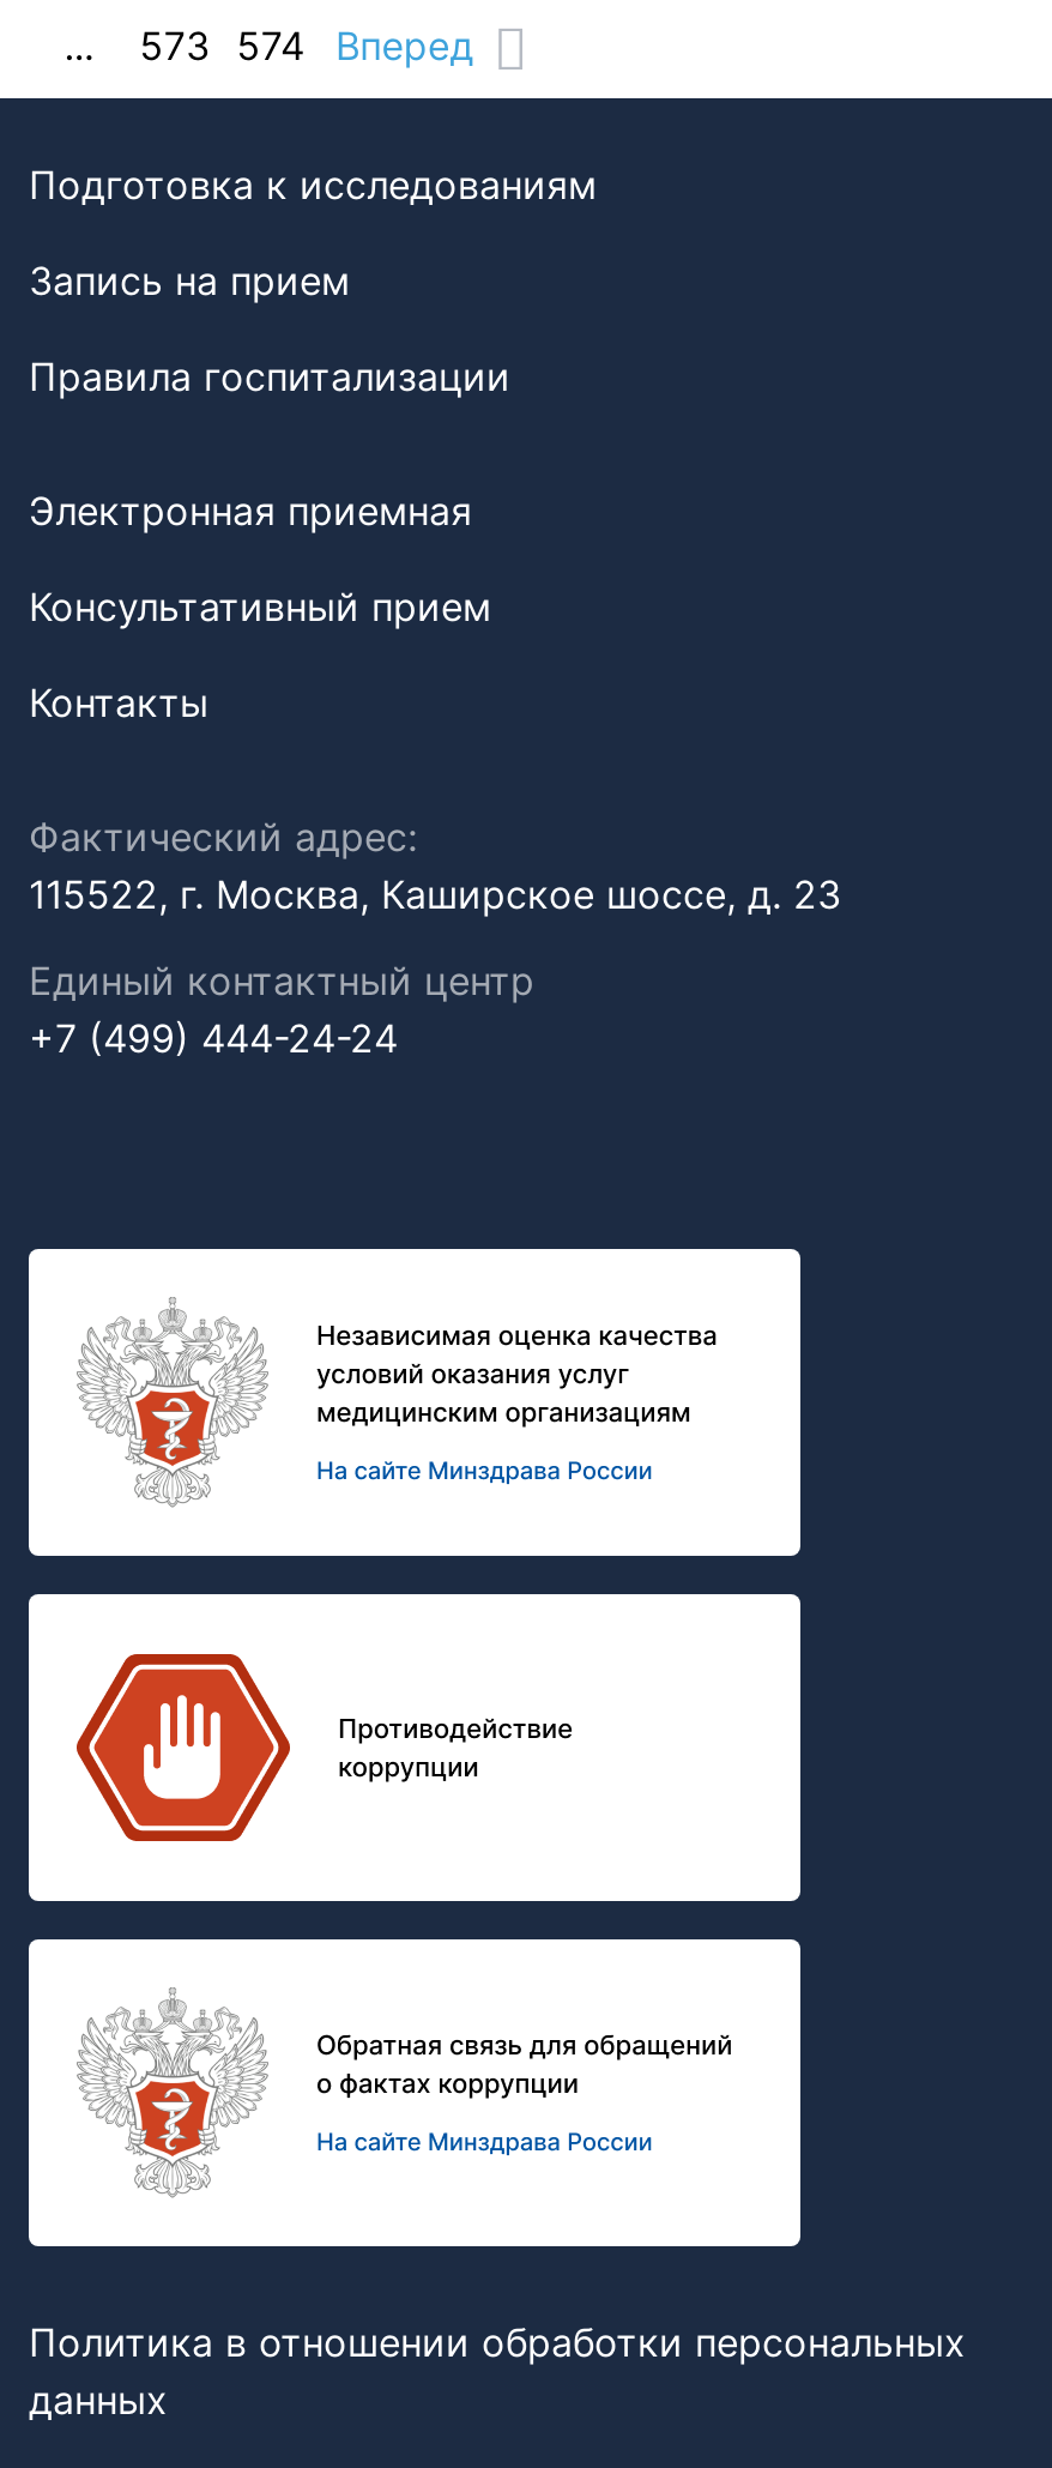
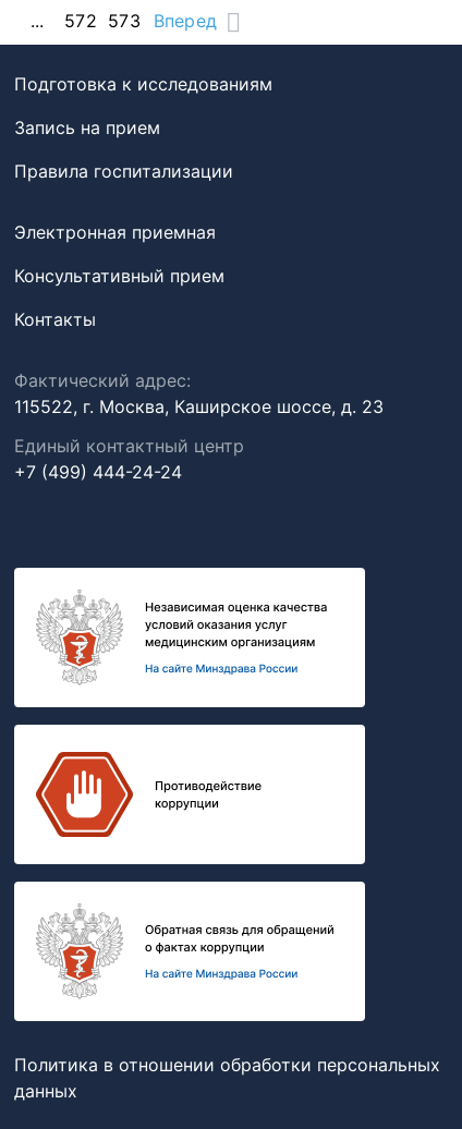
- 573 574
+ 572 573
